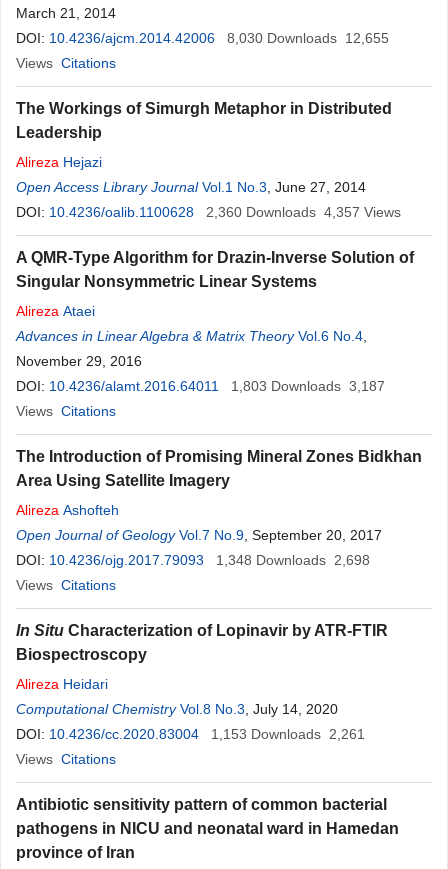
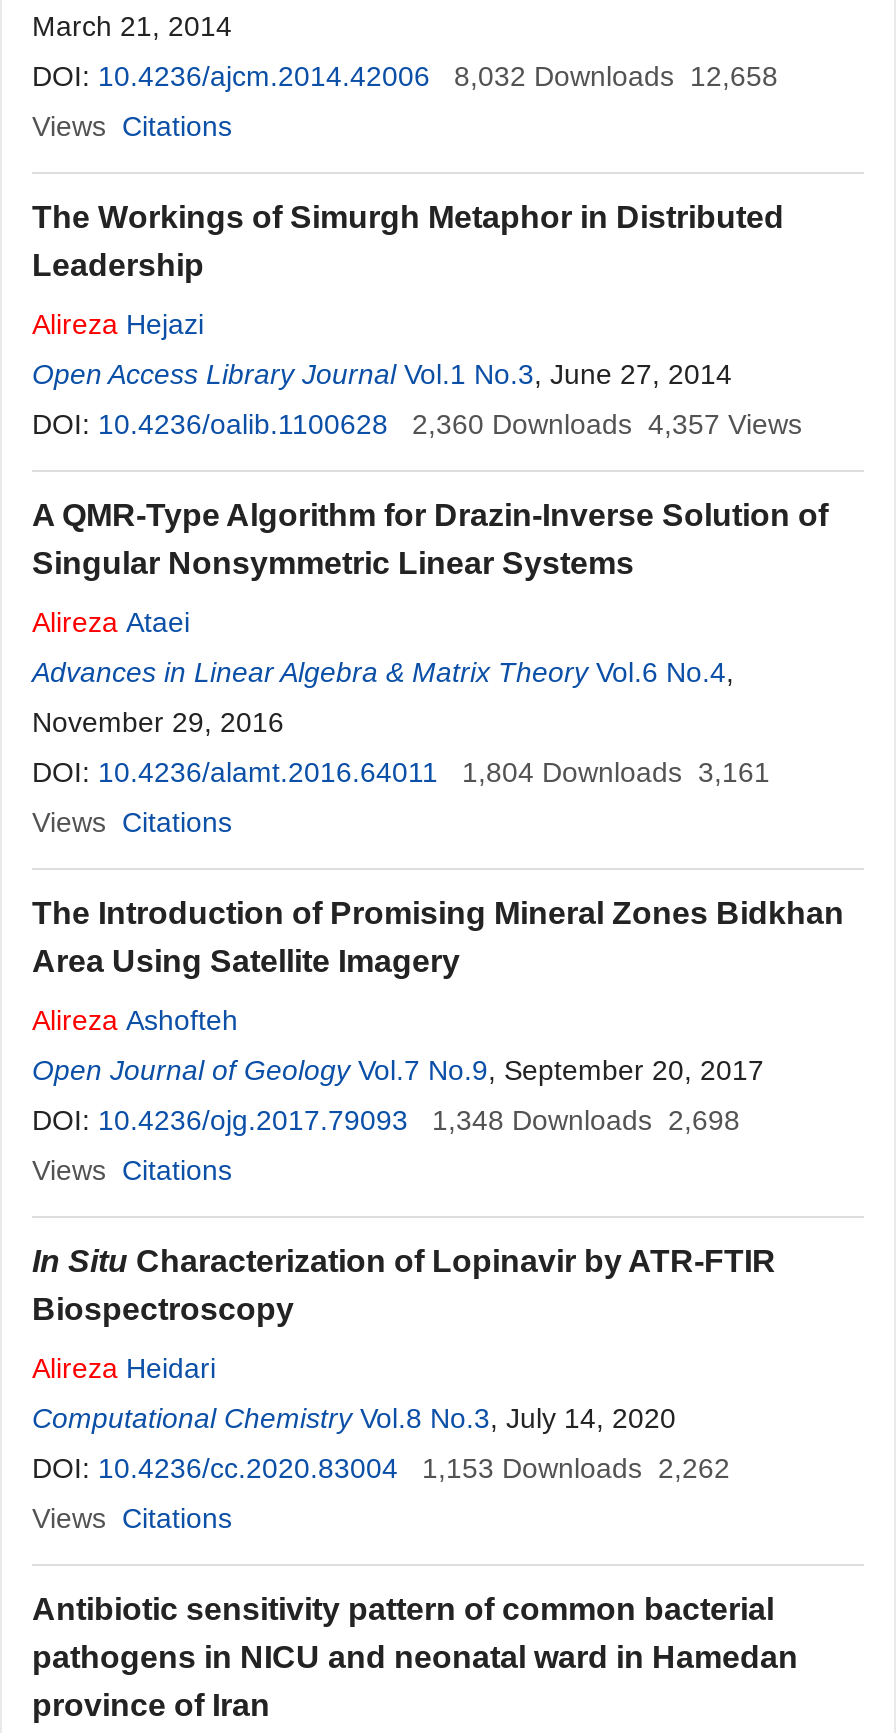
- DOI: 10.4236/ajcm.2014.42006 8,030 Downloads 12,655
+ DOI: 10.4236/ajcm.2014.42006 8,032 Downloads 12,658

- DOI: 10.4236/alamt.2016.64011 1,803 Downloads 3,187
+ DOI: 10.4236/alamt.2016.64011 1,804 Downloads 3,161

- DOI: 10.4236/cc.2020.83004 1,153 Downloads 2,261
+ DOI: 10.4236/cc.2020.83004 1,153 Downloads 2,262
